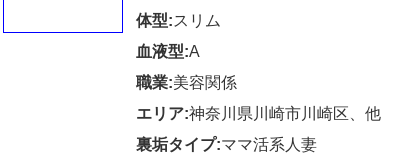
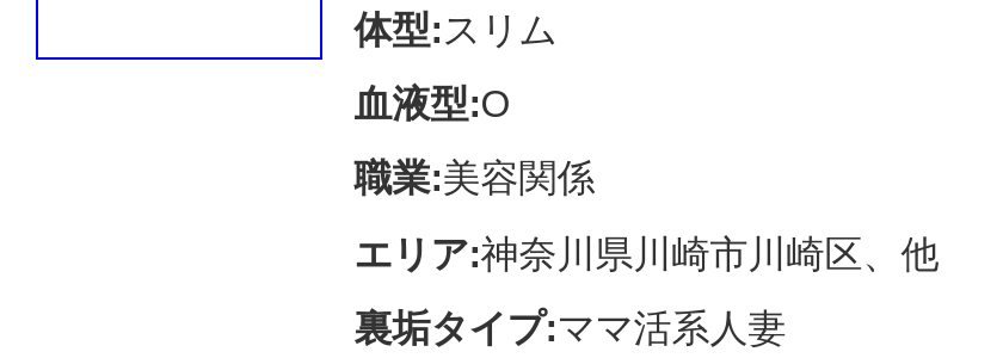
- 血液型:A
+ 血液型:O
